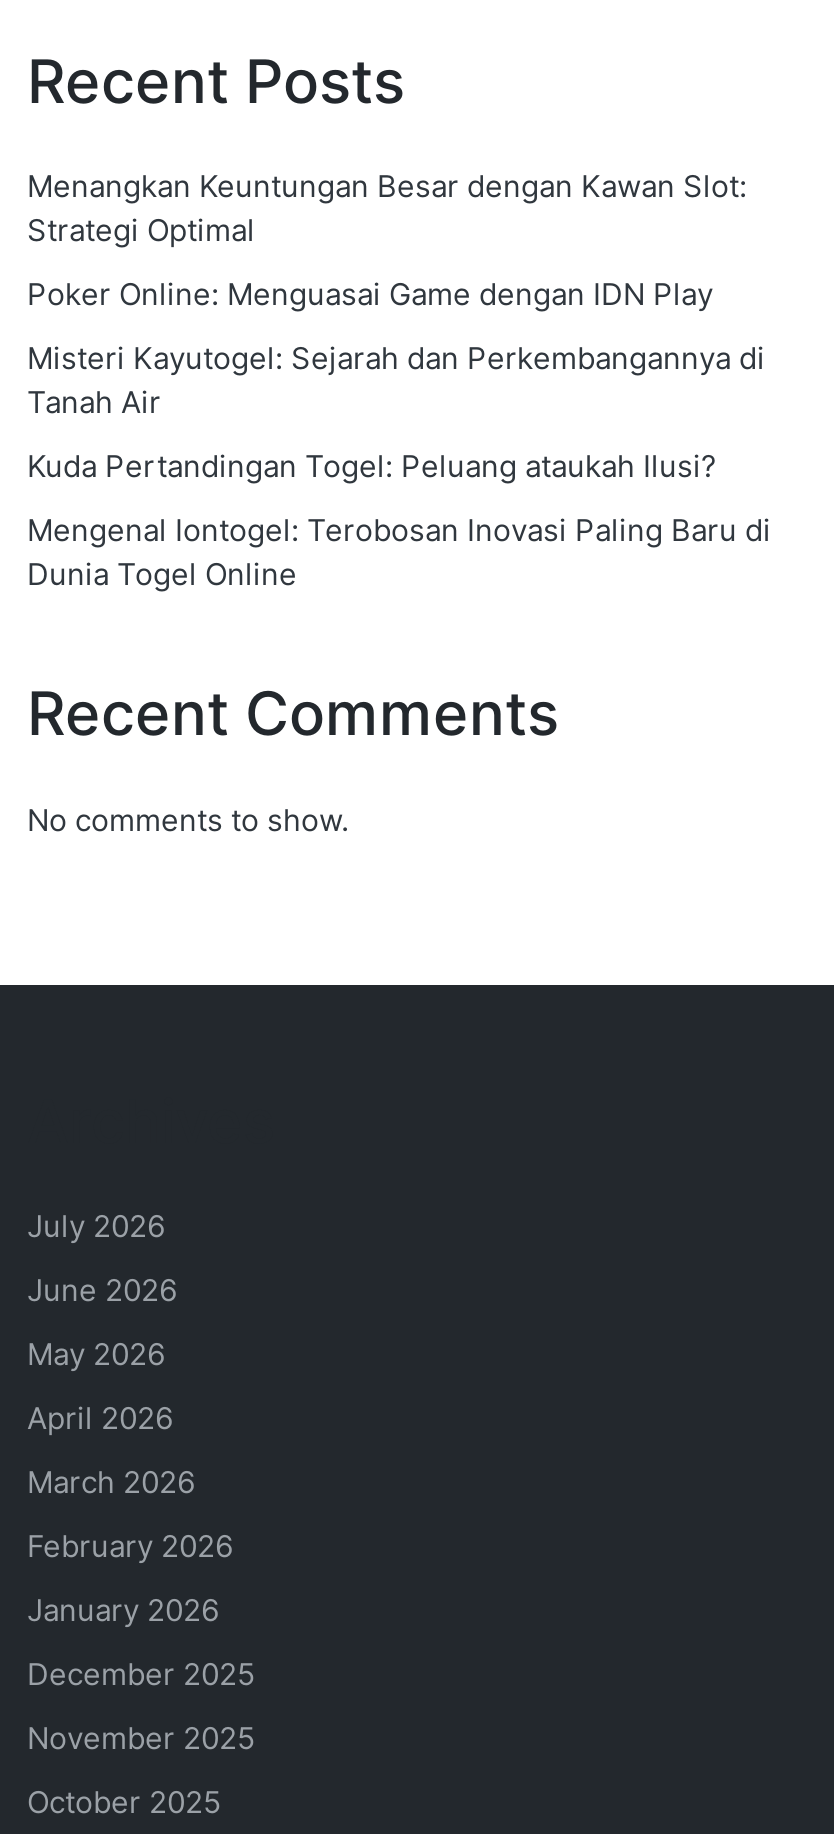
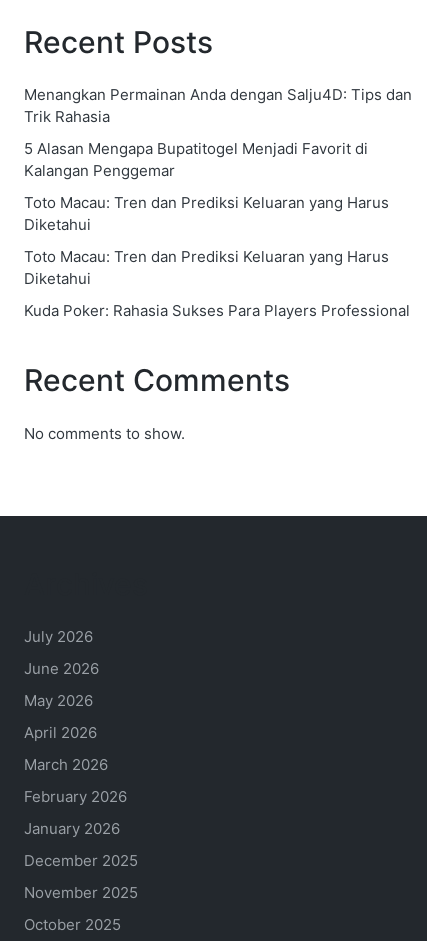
- Menangkan Keuntungan Besar dengan Kawan Slot:
- Strategi Optimal
+ Menangkan Permainan Anda dengan Salju4D: Tips dan
+ Trik Rahasia

- Poker Online: Menguasai Game dengan IDN Play
+ 5 Alasan Mengapa Bupatitogel Menjadi Favorit di
+ Kalangan Penggemar

- Misteri Kayutogel: Sejarah dan Perkembangannya di
- Tanah Air
+ Toto Macau: Tren dan Prediksi Keluaran yang Harus
+ Diketahui

- Kuda Pertandingan Togel: Peluang ataukah Ilusi?
+ Toto Macau: Tren dan Prediksi Keluaran yang Harus
+ Diketahui

- Mengenal Iontogel: Terobosan Inovasi Paling Baru di
- Dunia Togel Online
+ Kuda Poker: Rahasia Sukses Para Players Professional
